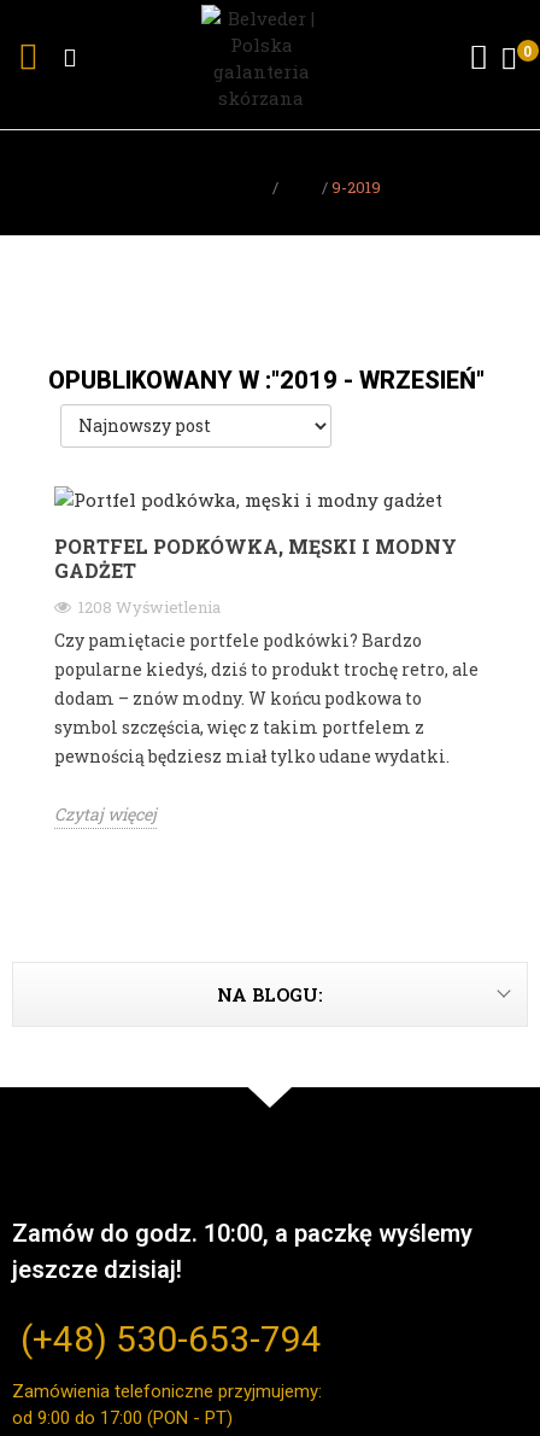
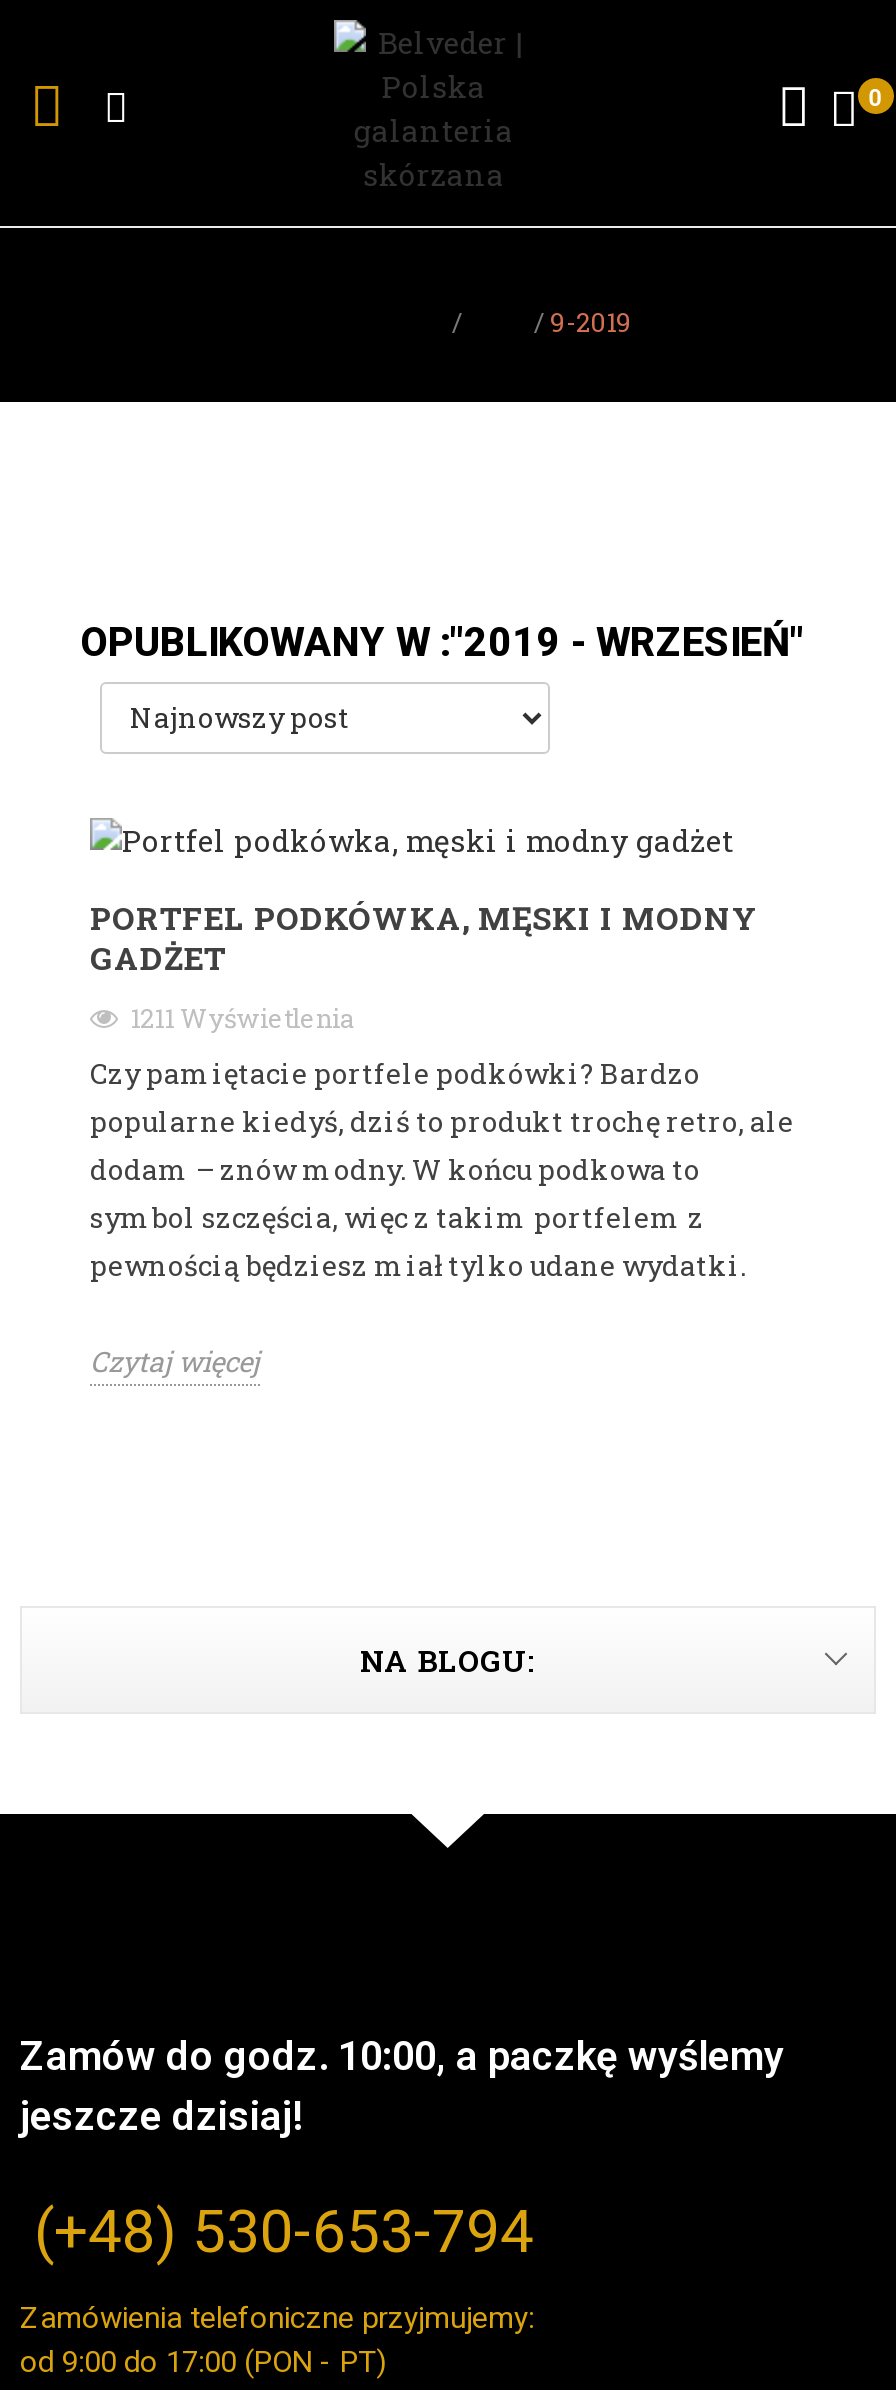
- 1208 Wyświetlenia
+ 1211 Wyświetlenia
